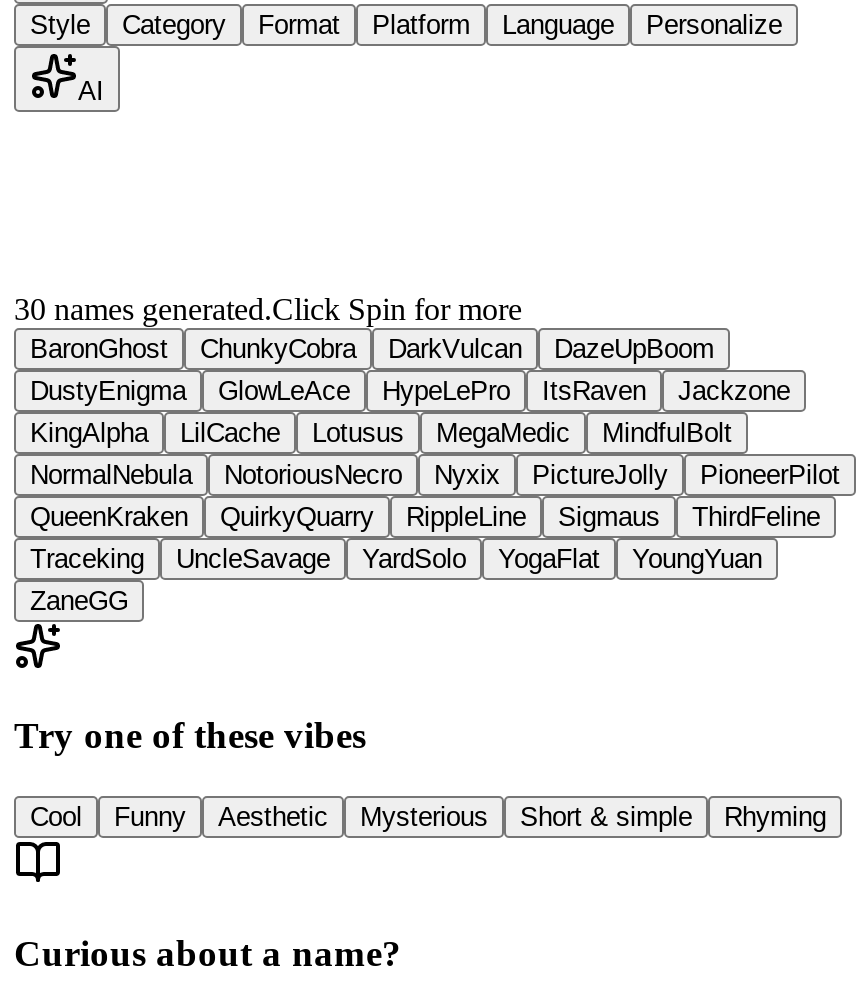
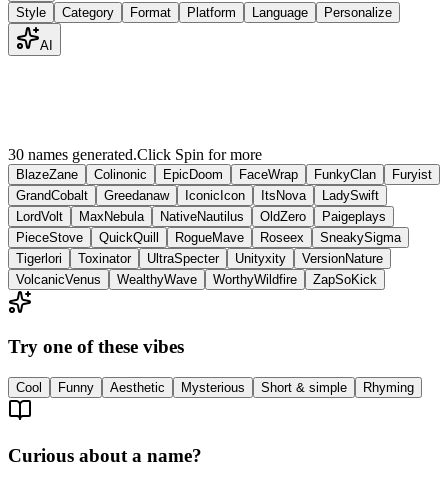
- BaronGhost
- ChunkyCobra
- DarkVulcan
- DazeUpBoom
- DustyEnigma
- GlowLeAce
- HypeLePro
- ItsRaven
- Jackzone
- KingAlpha
- LilCache
- Lotusus
- MegaMedic
- MindfulBolt
- NormalNebula
- NotoriousNecro
- Nyxix
- PictureJolly
- PioneerPilot
- QueenKraken
- QuirkyQuarry
- RippleLine
- Sigmaus
- ThirdFeline
- Traceking
- UncleSavage
- YardSolo
- YogaFlat
- YoungYuan
- ZaneGG
+ BlazeZane
+ Colinonic
+ EpicDoom
+ FaceWrap
+ FunkyClan
+ Furyist
+ GrandCobalt
+ Greedanaw
+ IconicIcon
+ ItsNova
+ LadySwift
+ LordVolt
+ MaxNebula
+ NativeNautilus
+ OldZero
+ Paigeplays
+ PieceStove
+ QuickQuill
+ RogueMave
+ Roseex
+ SneakySigma
+ Tigerlori
+ Toxinator
+ UltraSpecter
+ Unityxity
+ VersionNature
+ VolcanicVenus
+ WealthyWave
+ WorthyWildfire
+ ZapSoKick
